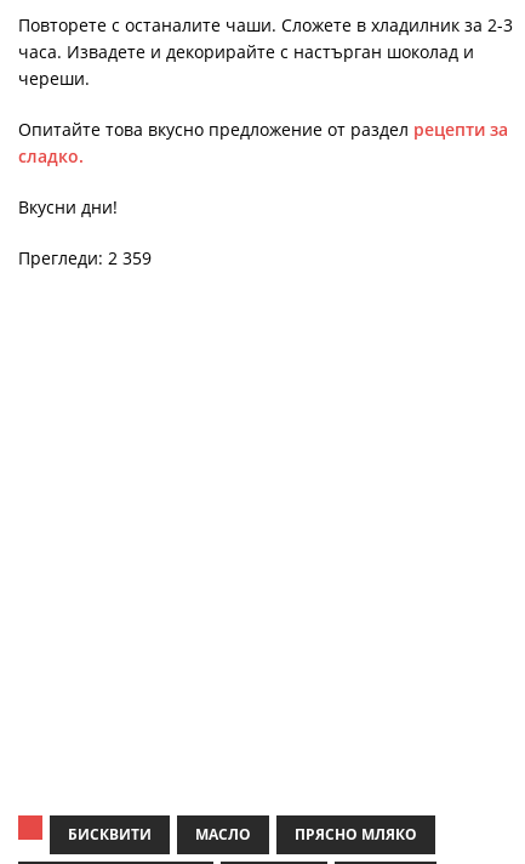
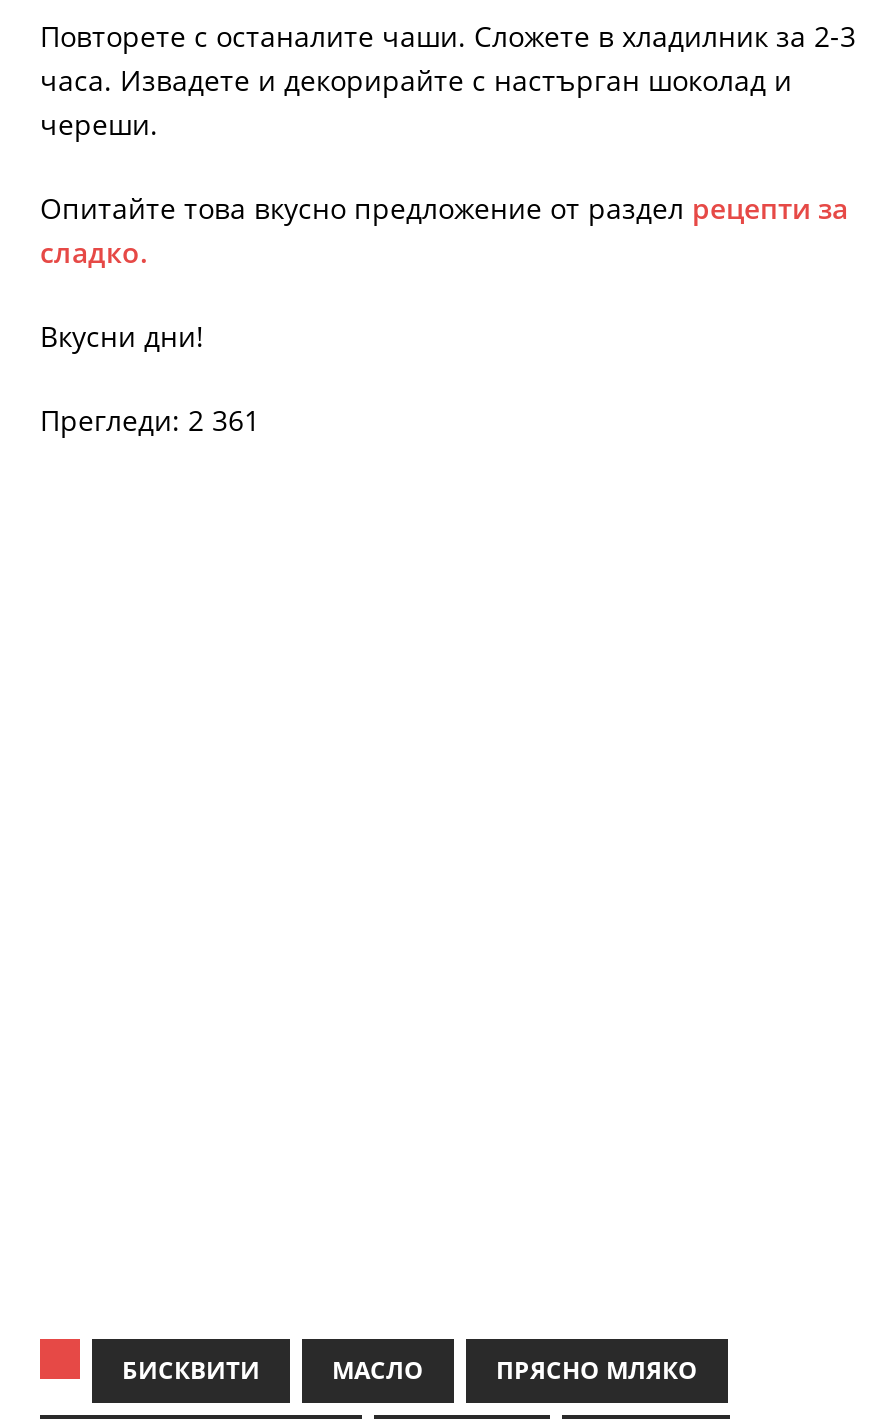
- Прегледи: 2 359
+ Прегледи: 2 361
